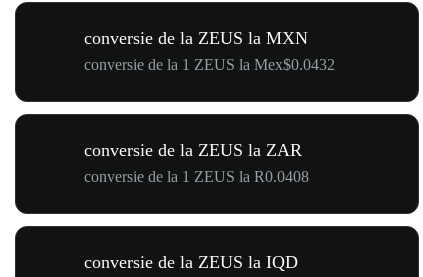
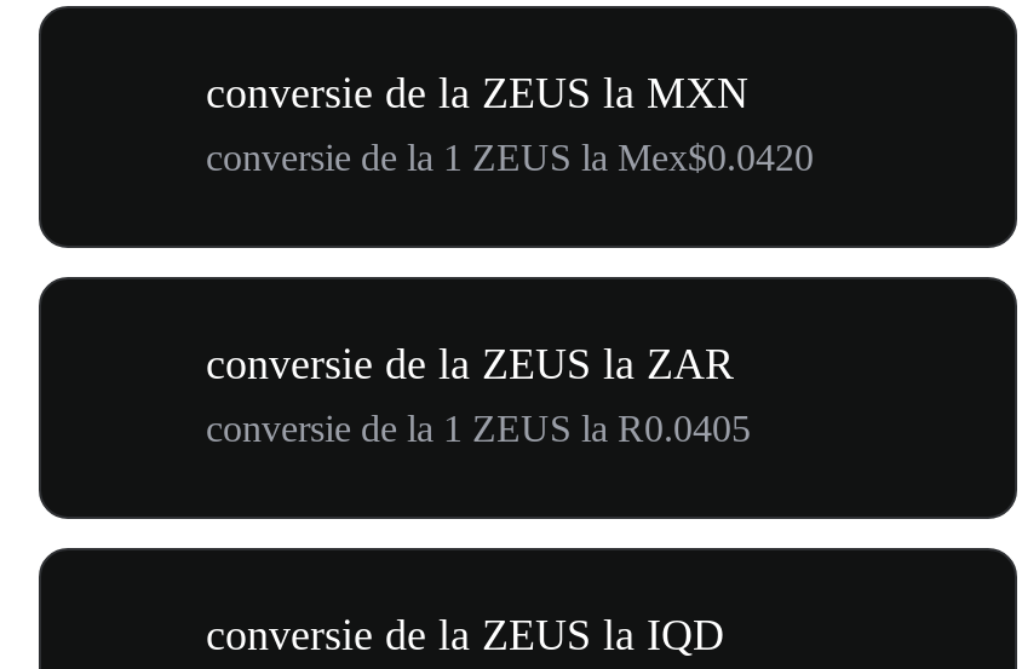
- conversie de la 1 ZEUS la Mex$0.0432
+ conversie de la 1 ZEUS la Mex$0.0420

- conversie de la 1 ZEUS la R0.0408
+ conversie de la 1 ZEUS la R0.0405
